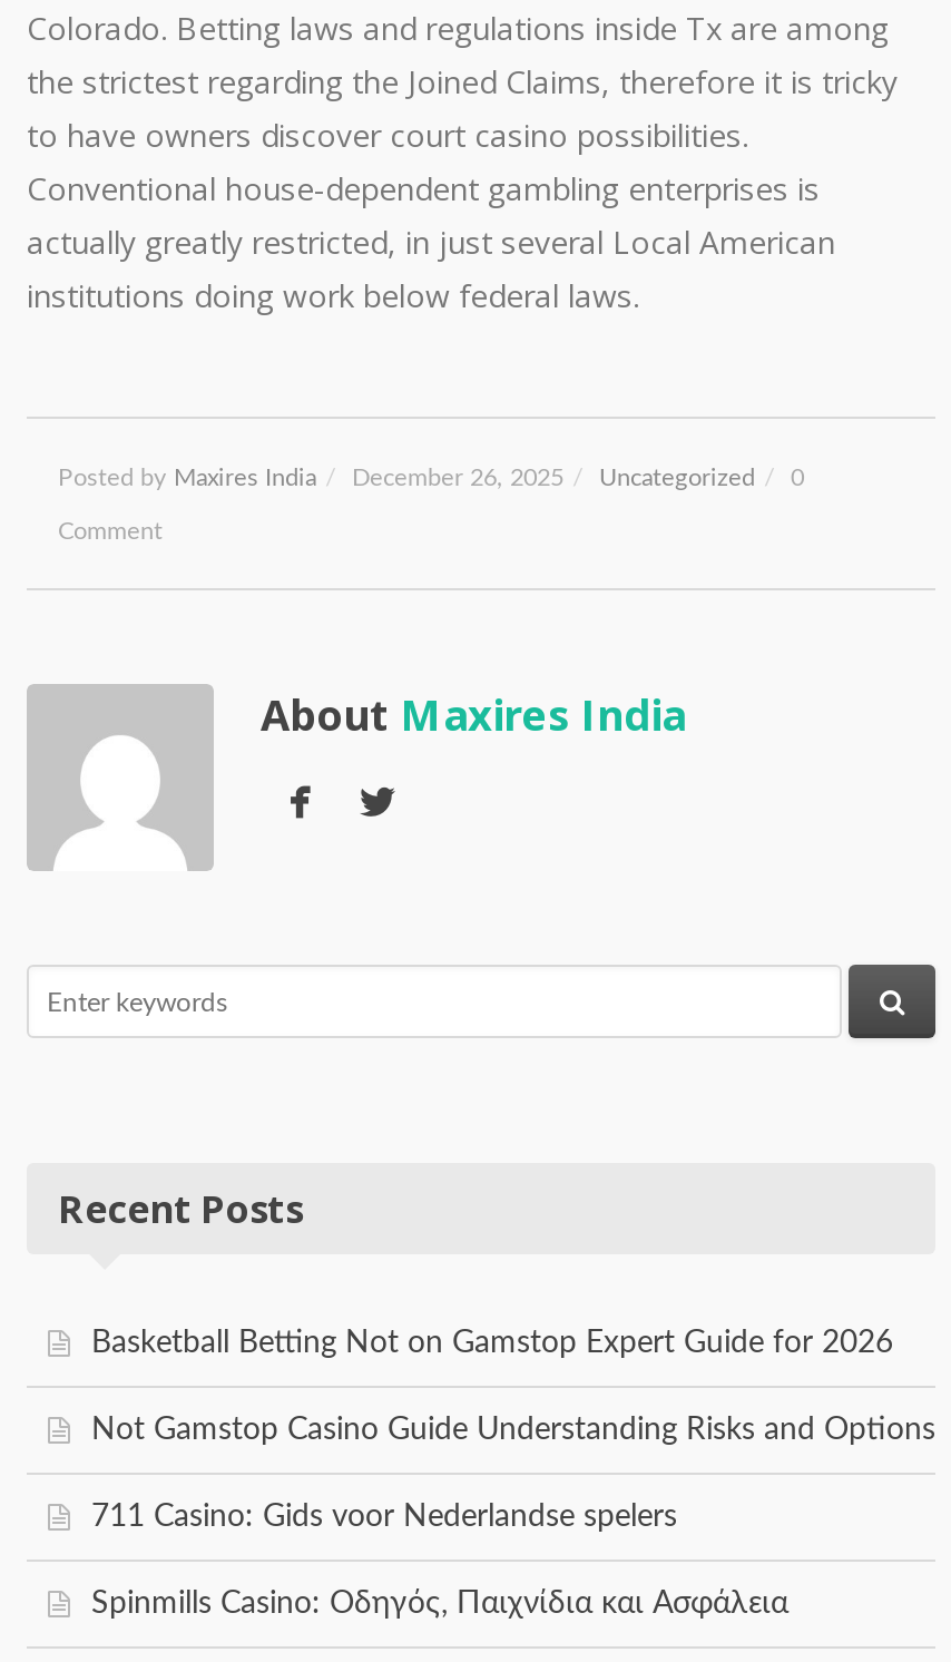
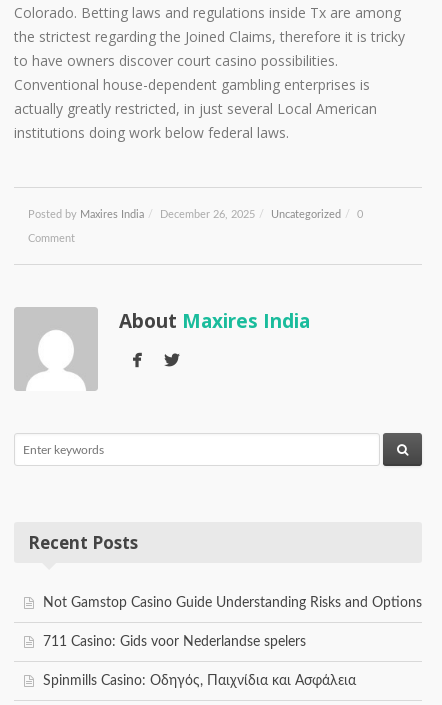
- Basketball Betting Not on Gamstop Expert Guide for 2026
